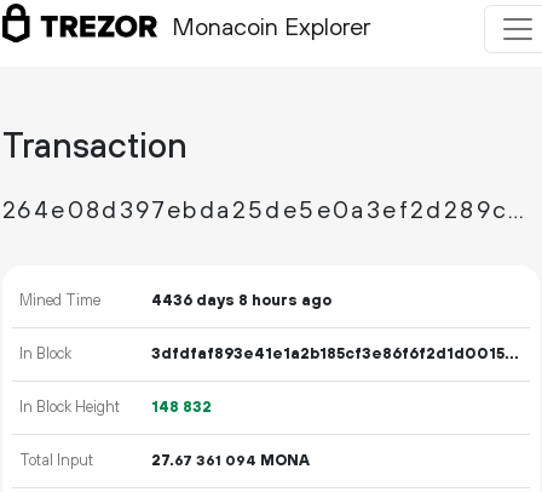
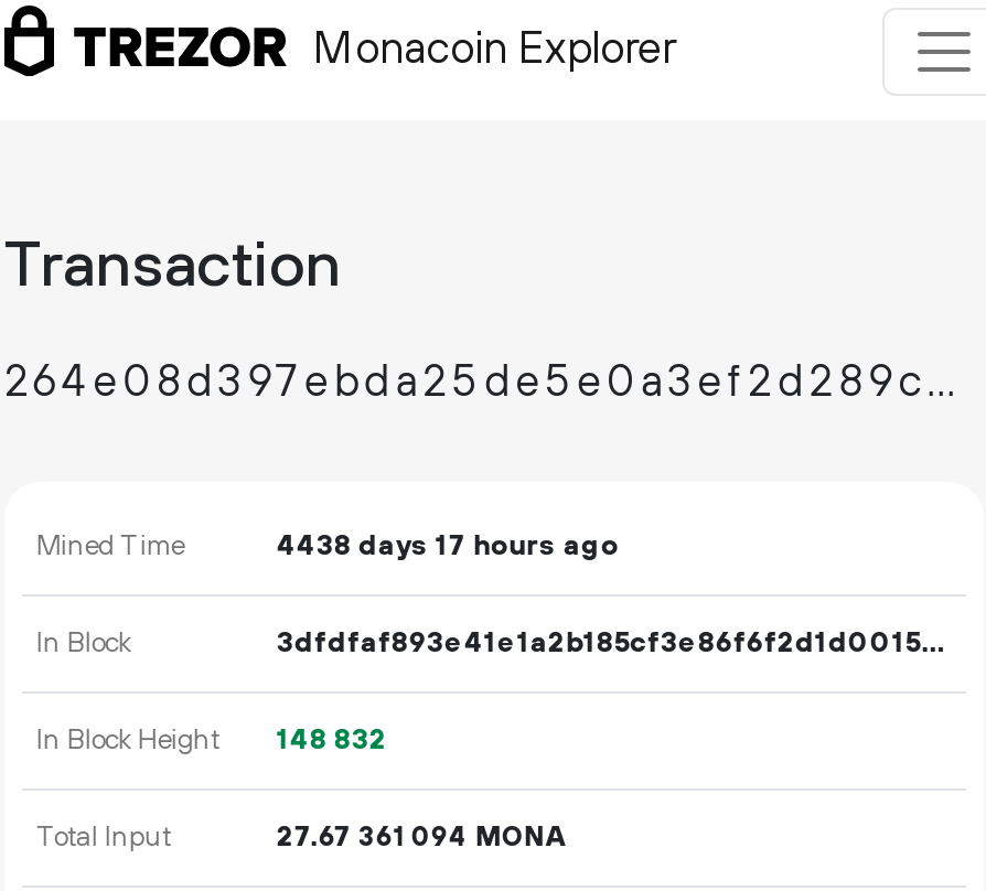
- 4436 days 8 hours ago
+ 4438 days 17 hours ago
